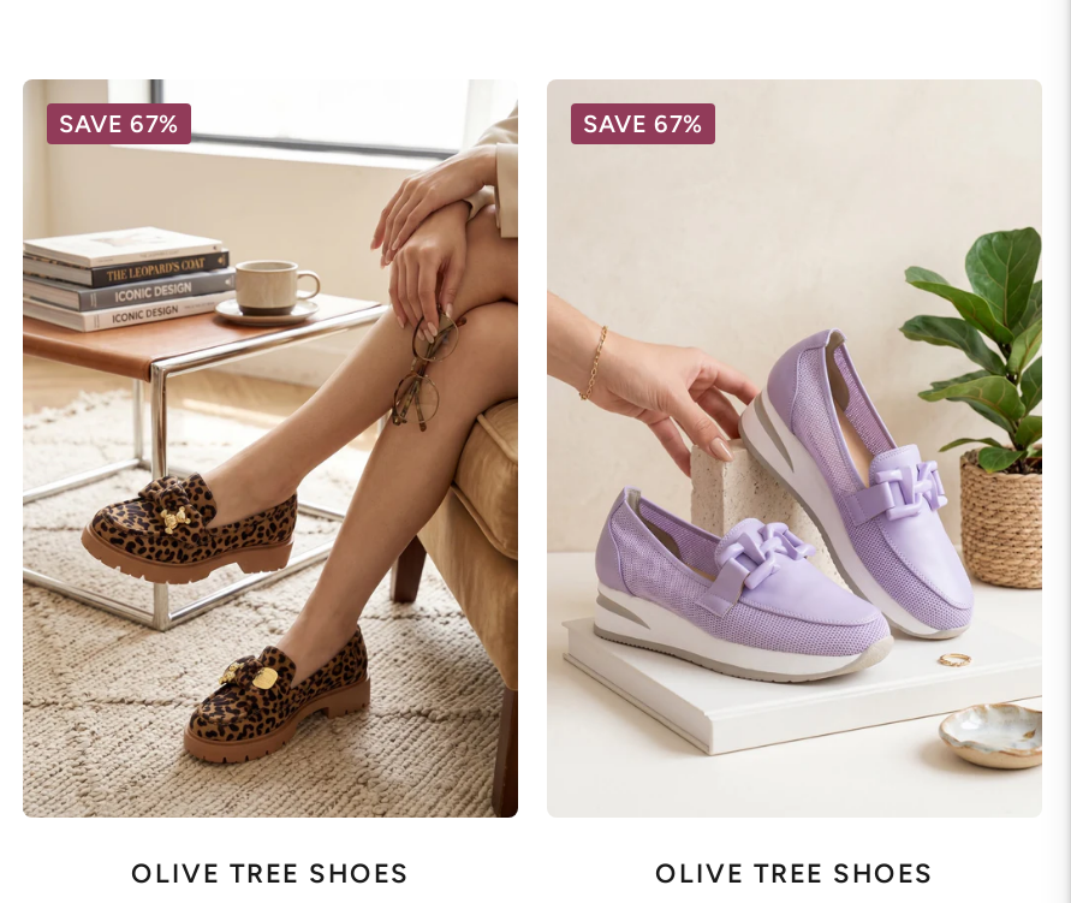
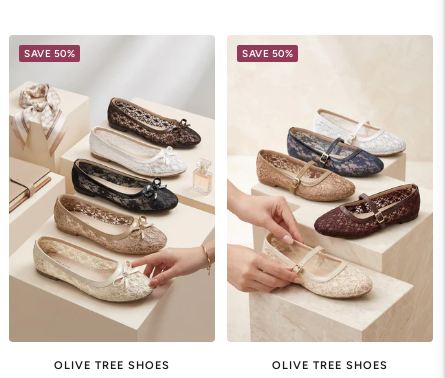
- [image]
- SAVE 67%
+ [image]
+ SAVE 50%

- SAVE 67%
+ SAVE 50%

- [image]
+ [image]
